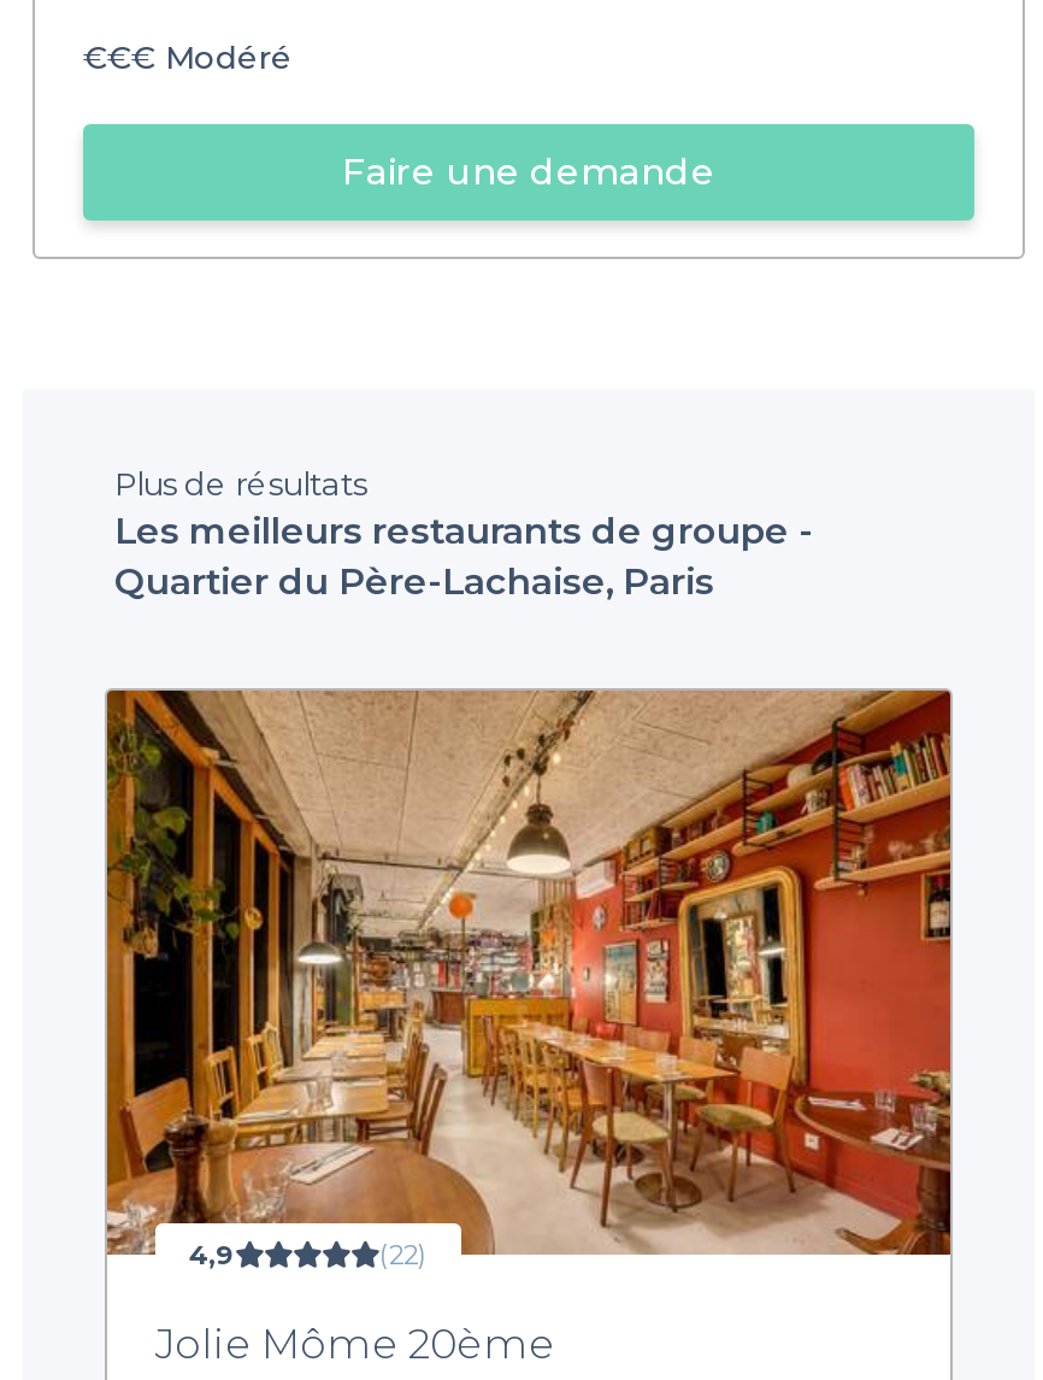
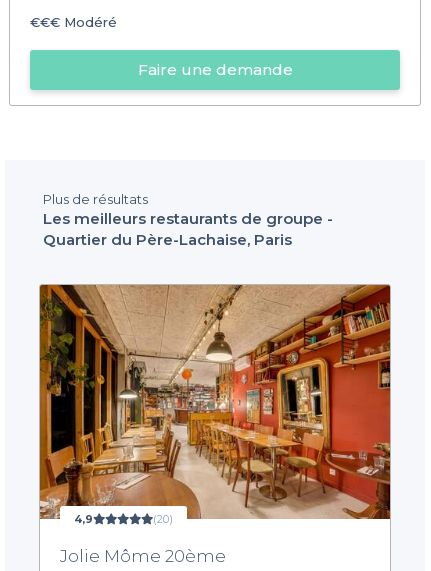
- (22)
+ (20)
